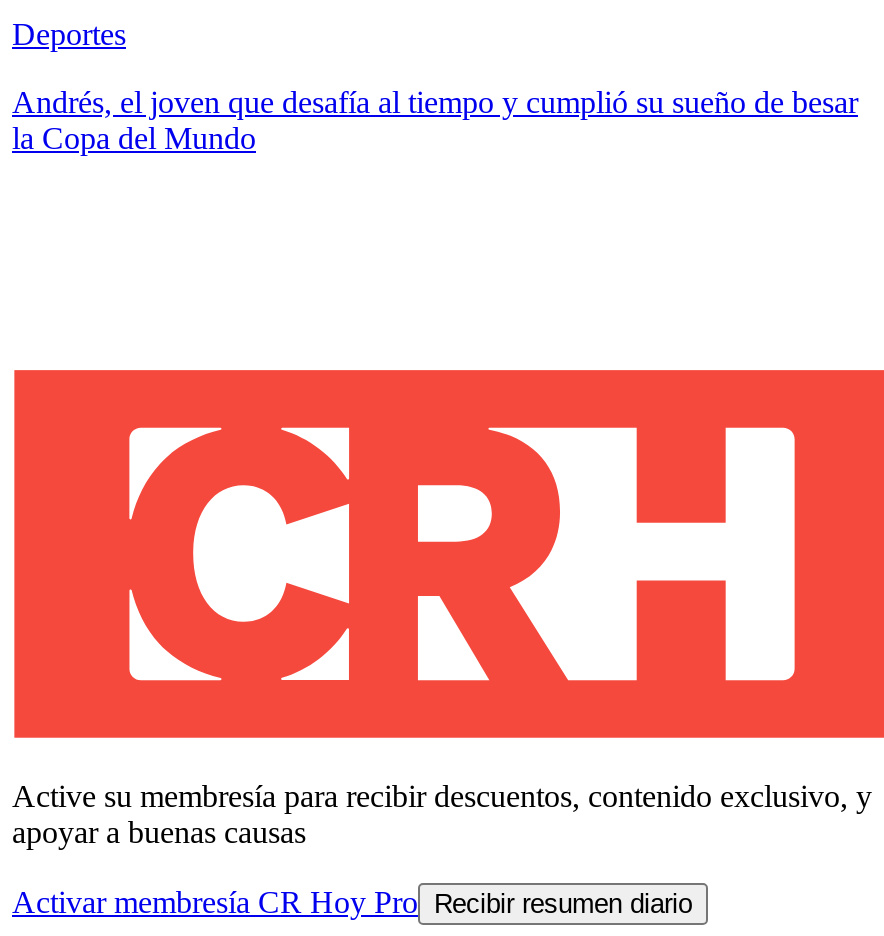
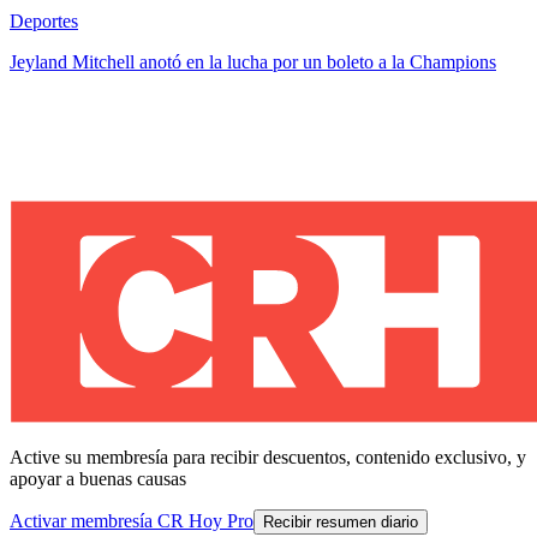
- Andrés, el joven que desafía al tiempo y cumplió su sueño de besar
- la Copa del Mundo
+ Jeyland Mitchell anotó en la lucha por un boleto a la Champions
